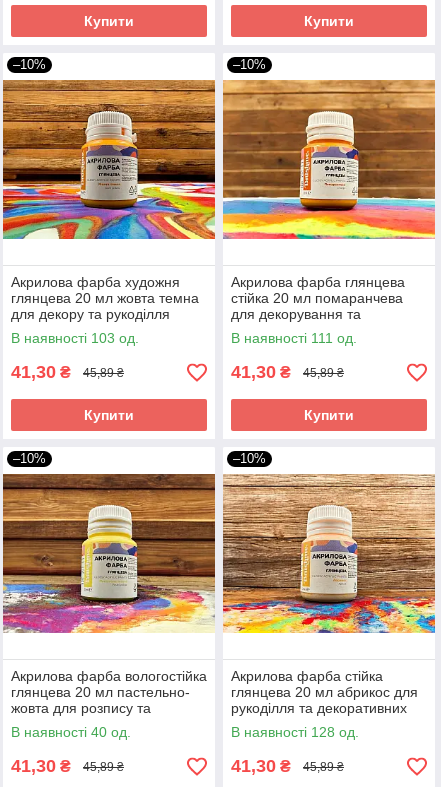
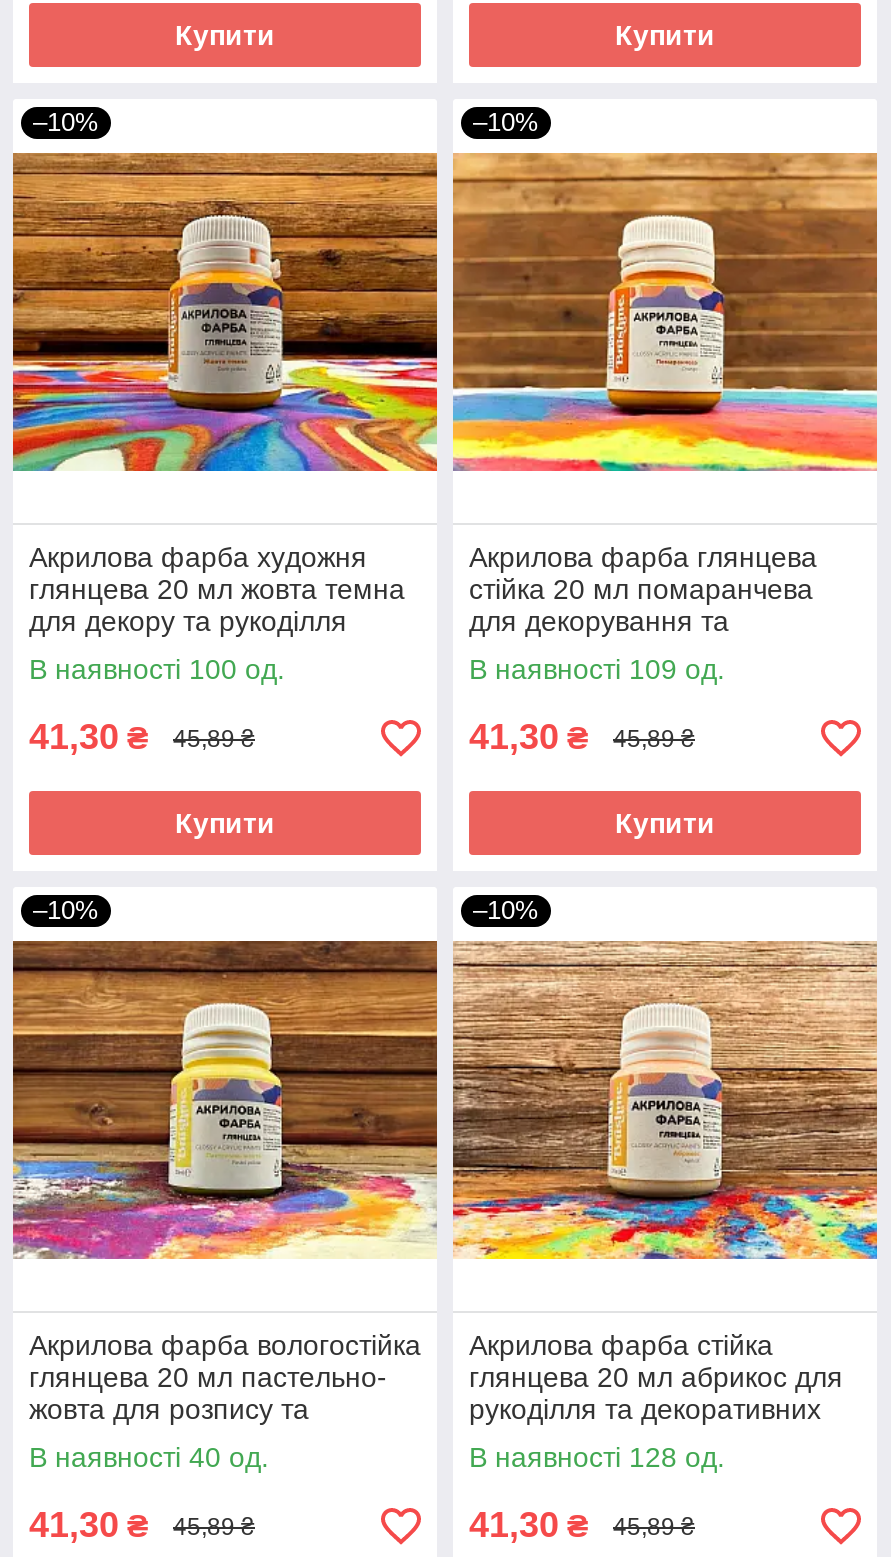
- В наявності 103 од.
+ В наявності 100 од.

- В наявності 111 од.
+ В наявності 109 од.
